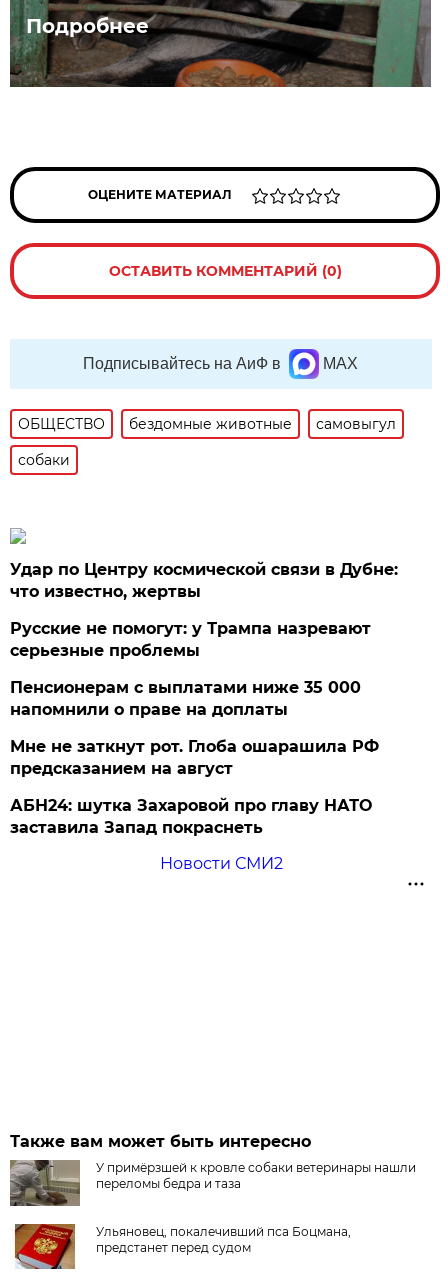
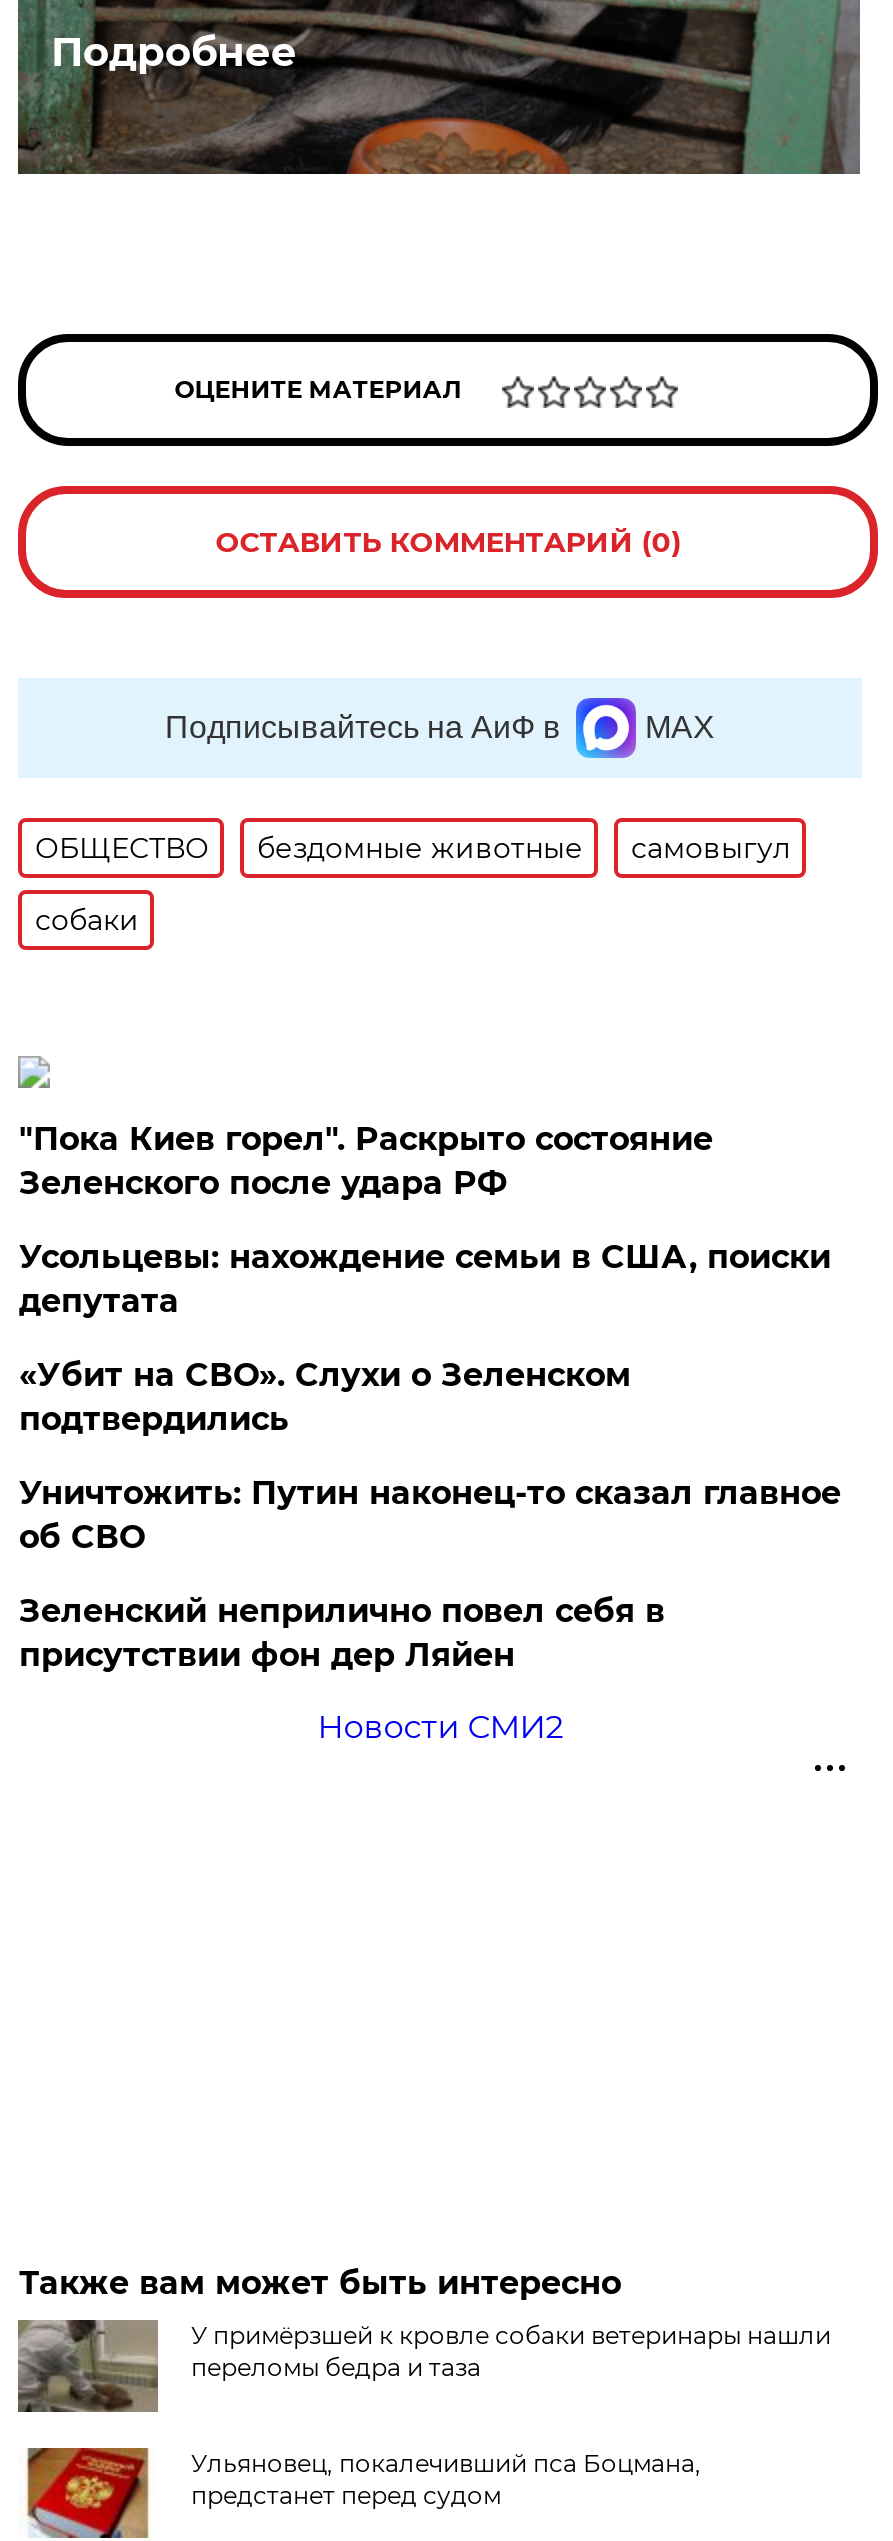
- Удар по Центру космической связи в Дубне:
- что известно, жертвы
+ "Пока Киев горел". Раскрыто состояние
+ Зеленского после удара РФ

- Русские не помогут: у Трампа назревают
- серьезные проблемы
+ Усольцевы: нахождение семьи в США, поиски
+ депутата

- Пенсионерам с выплатами ниже 35 000
- напомнили о праве на доплаты
+ «Убит на СВО». Слухи о Зеленском
+ подтвердились

- Мне не заткнут рот. Глоба ошарашила РФ
- предсказанием на август
+ Уничтожить: Путин наконец-то сказал главное
+ об СВО

- АБН24: шутка Захаровой про главу НАТО
- заставила Запад покраснеть
+ Зеленский неприлично повел cебя в
+ присутствии фон дер Ляйен
